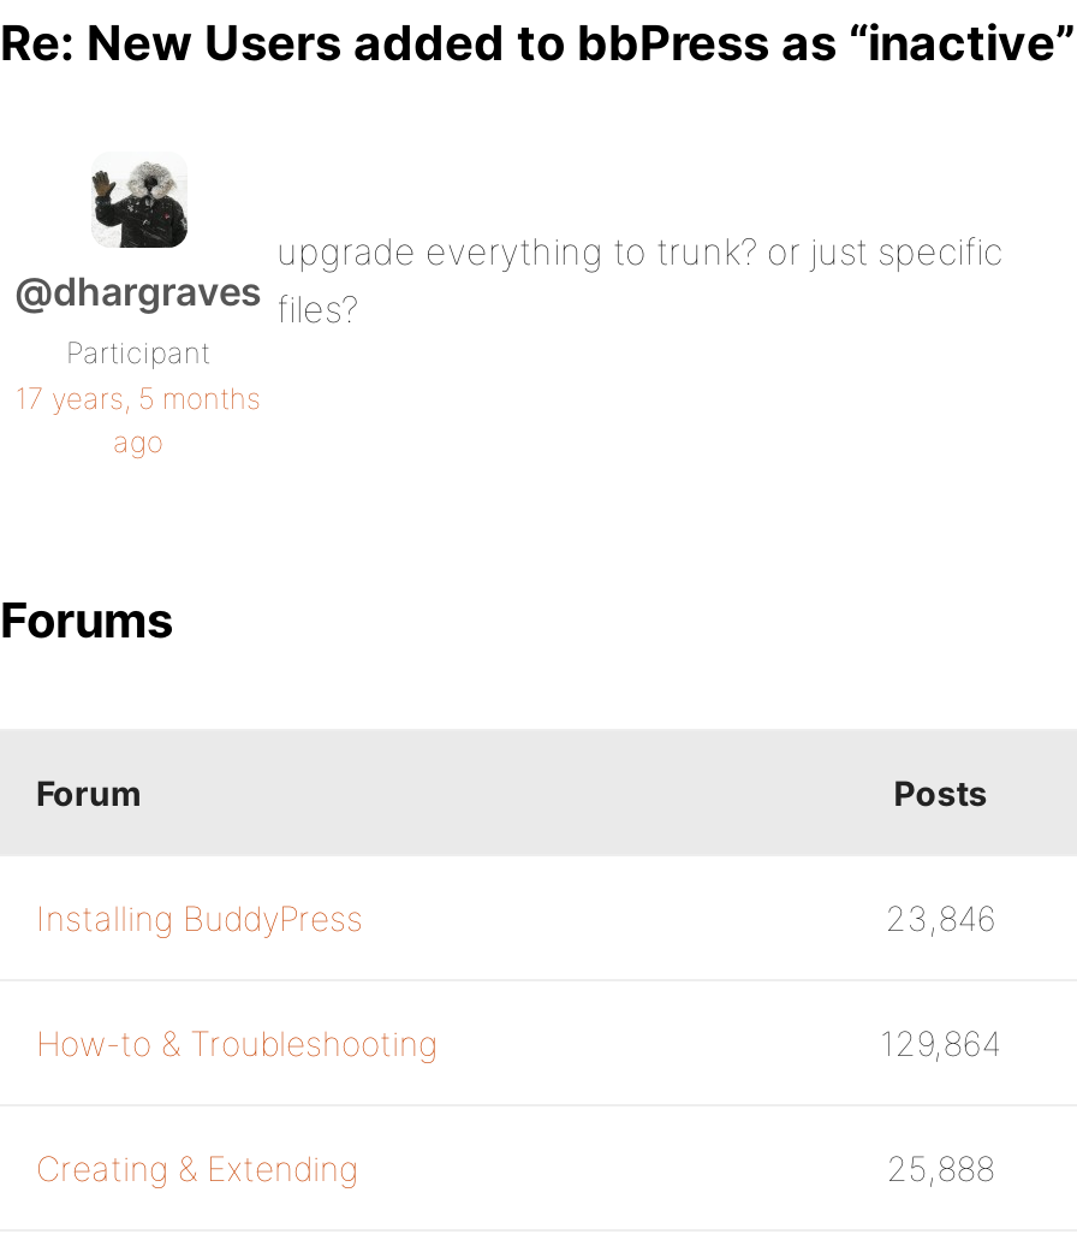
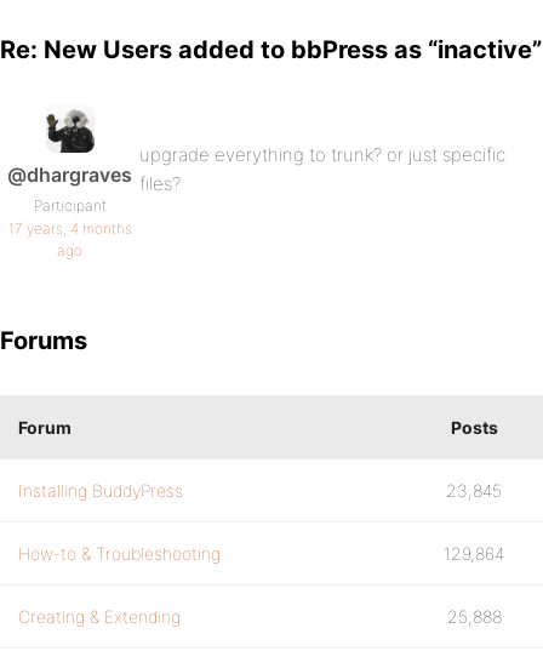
- 17 years, 5 months
+ 17 years, 4 months

- 23,846
+ 23,845
